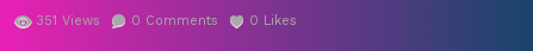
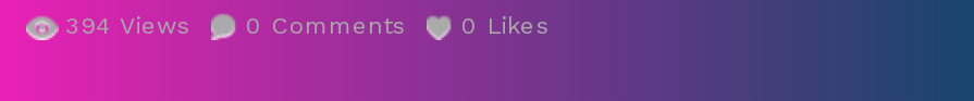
- 351 Views 0 Comments 0 Likes
+ 394 Views 0 Comments 0 Likes
